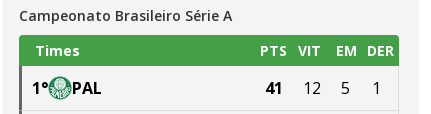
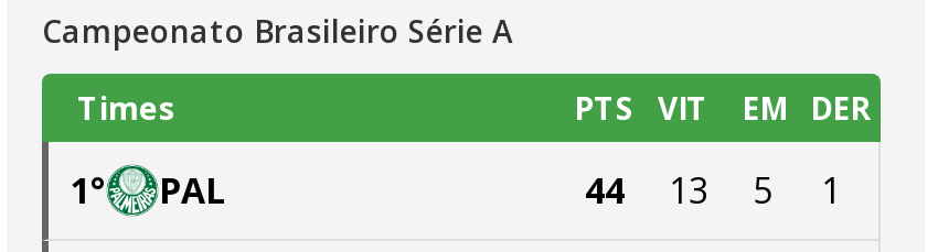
- 41
+ 44

- 12
+ 13
